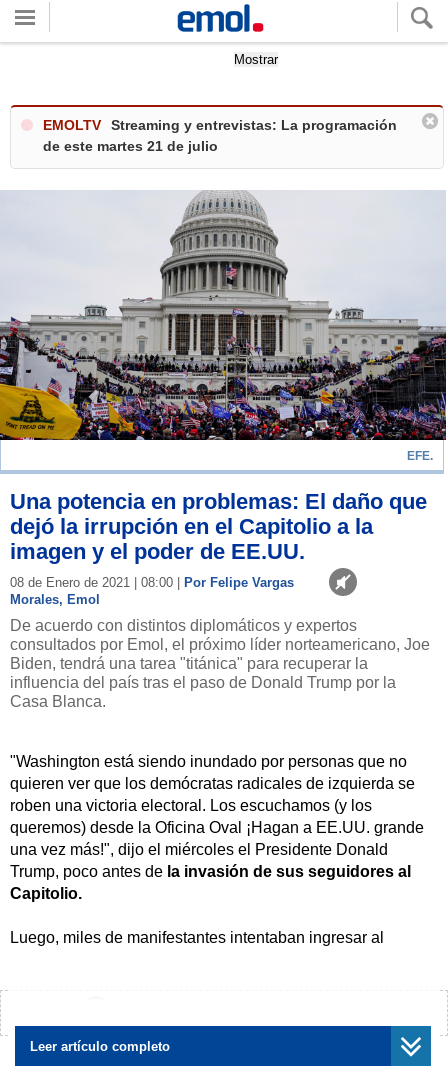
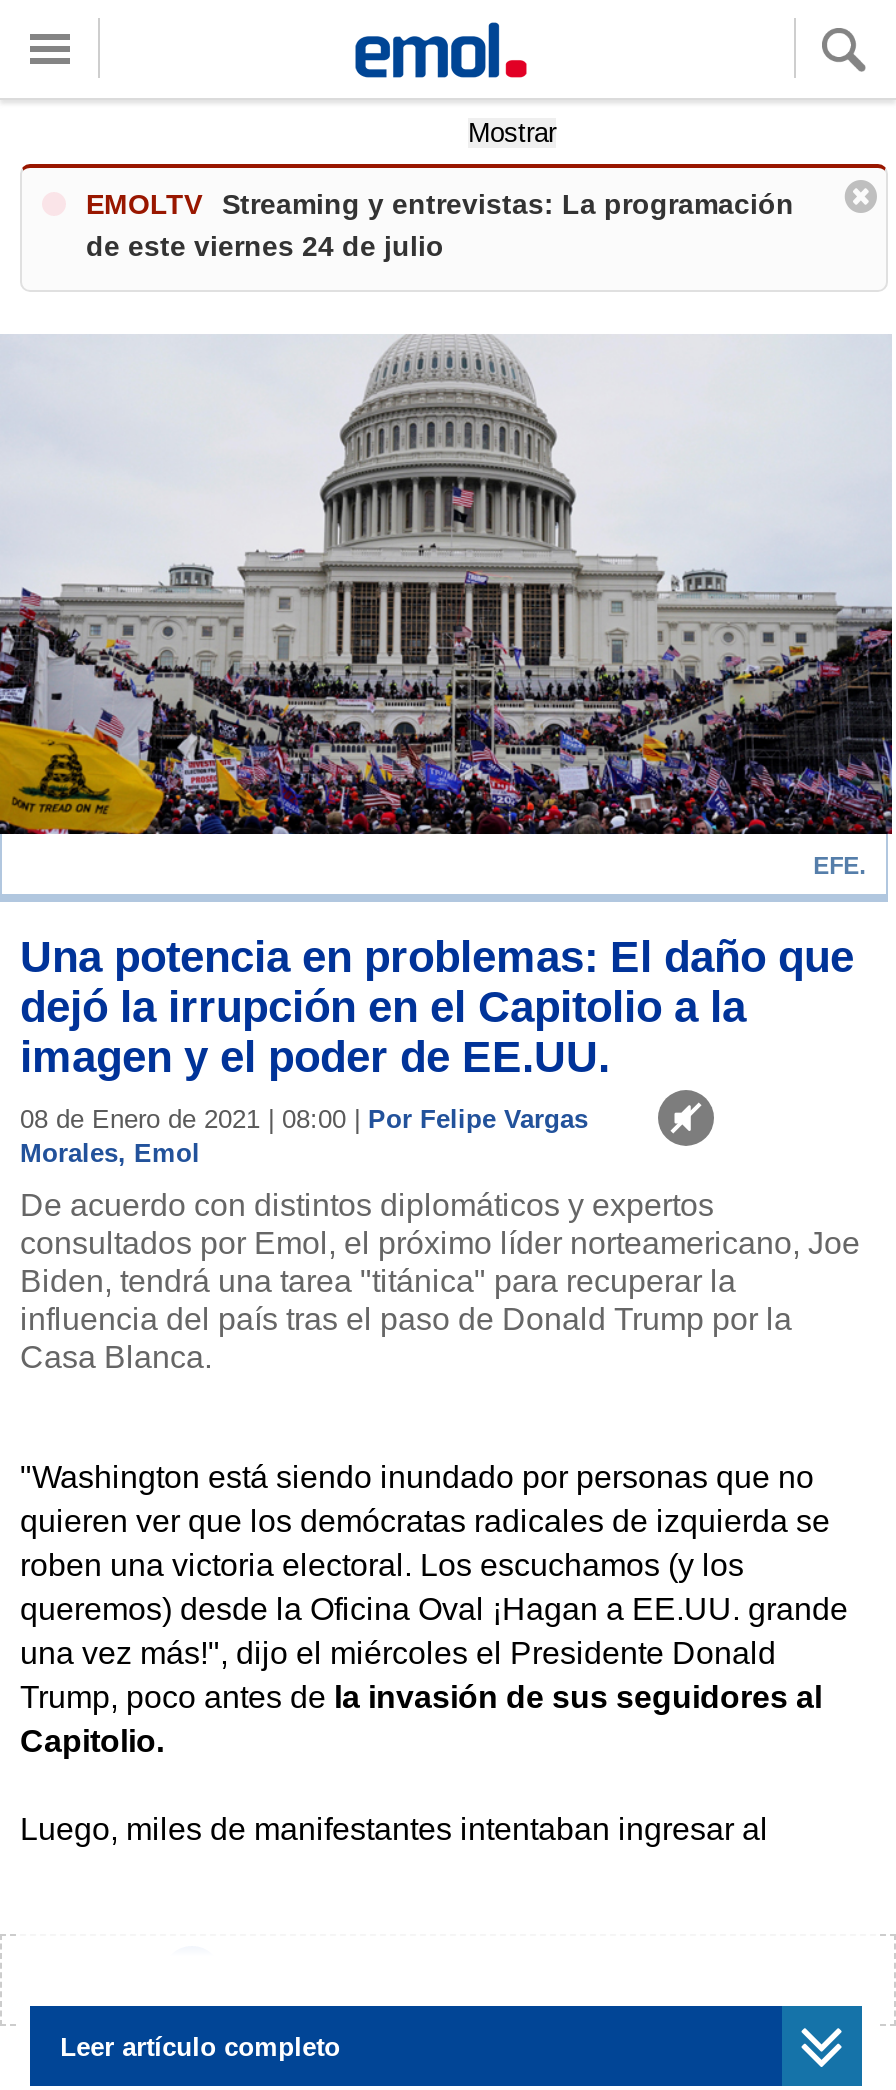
- de este martes 21 de julio
+ de este viernes 24 de julio
